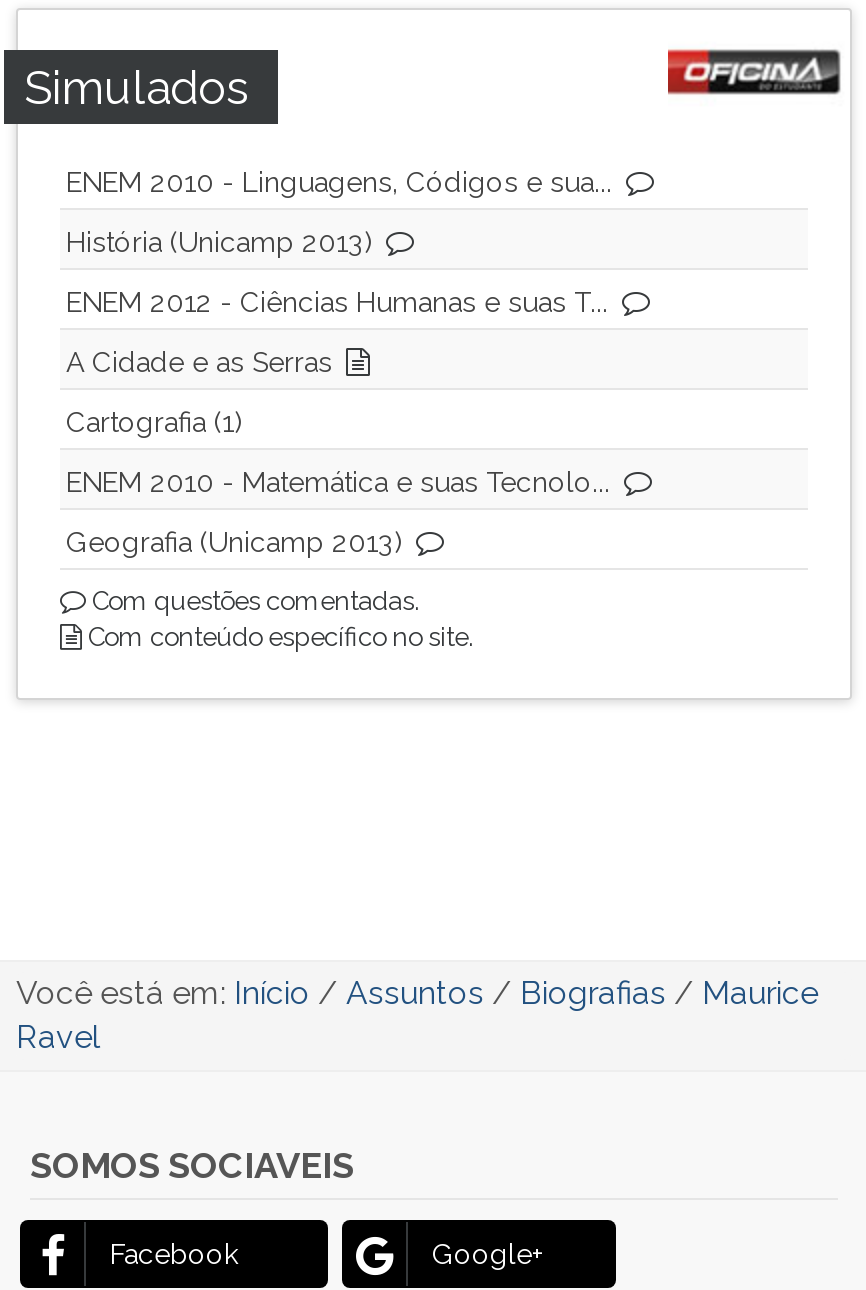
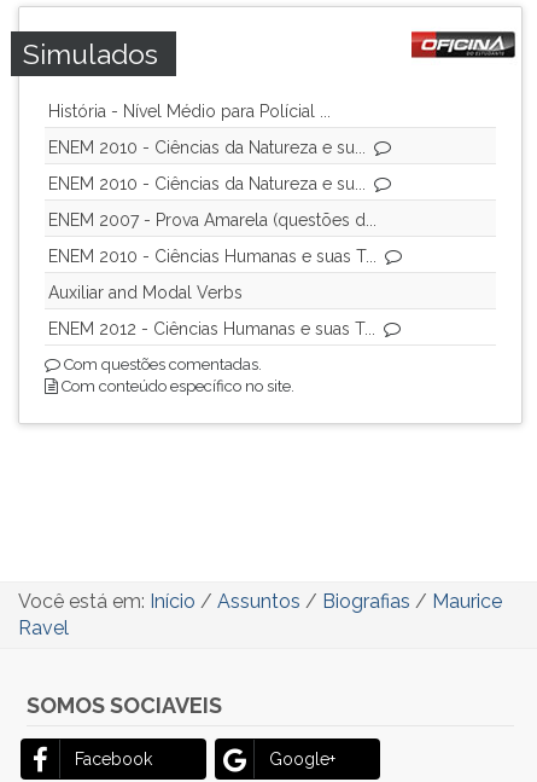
- ENEM 2010 - Linguagens, Códigos e sua...
- História (Unicamp 2013)
+ História - Nível Médio para Polícial ...
+ ENEM 2010 - Ciências da Natureza e su...
+ ENEM 2010 - Ciências da Natureza e su...
+ ENEM 2007 - Prova Amarela (questões d...
+ ENEM 2010 - Ciências Humanas e suas T...
+ Auxiliar and Modal Verbs

moved down: ENEM 2012 - Ciências Humanas e suas T...

- A Cidade e as Serras
- Cartografia (1)
- ENEM 2010 - Matemática e suas Tecnolo...
- Geografia (Unicamp 2013)
